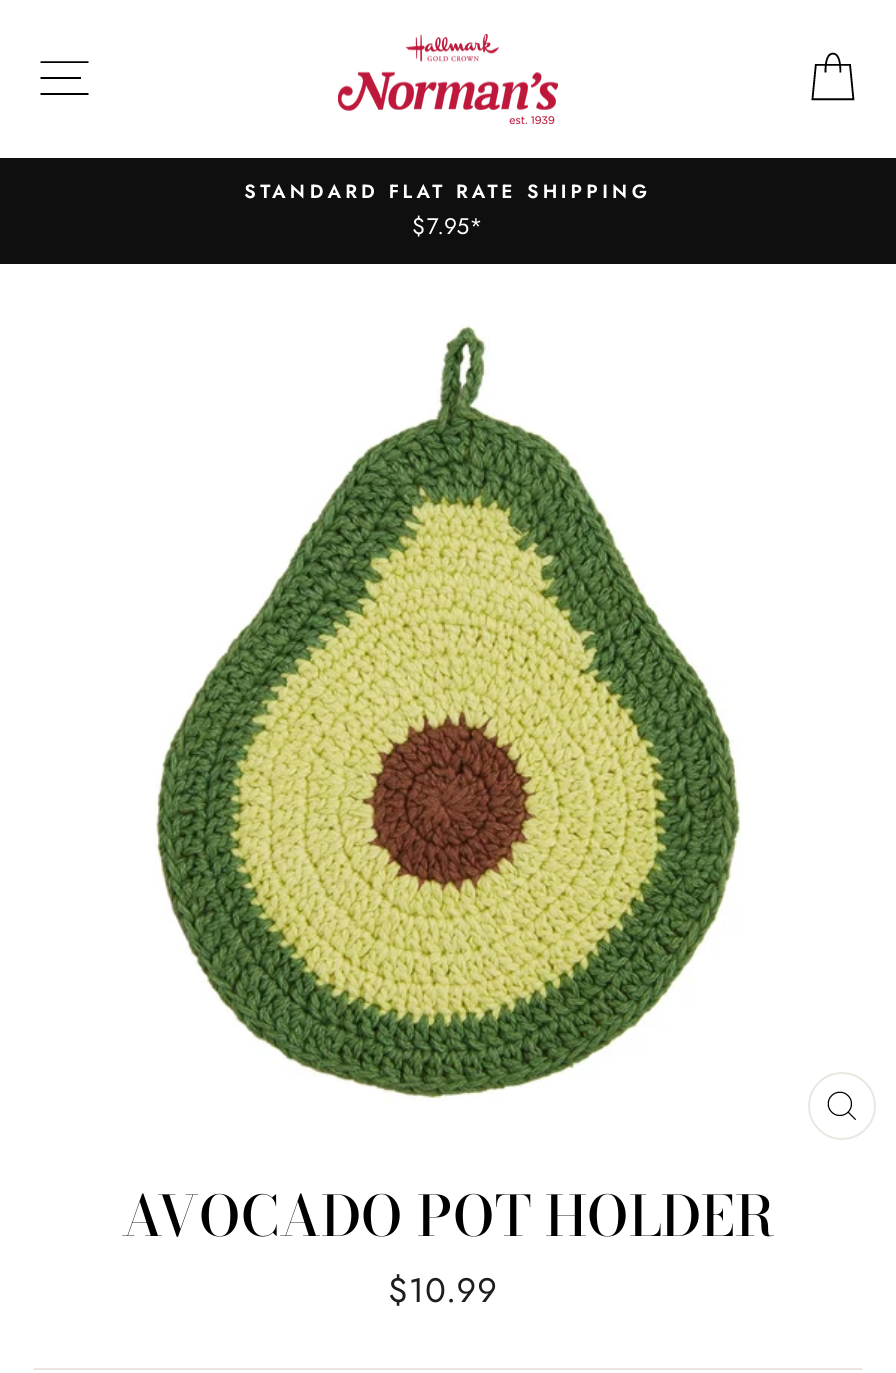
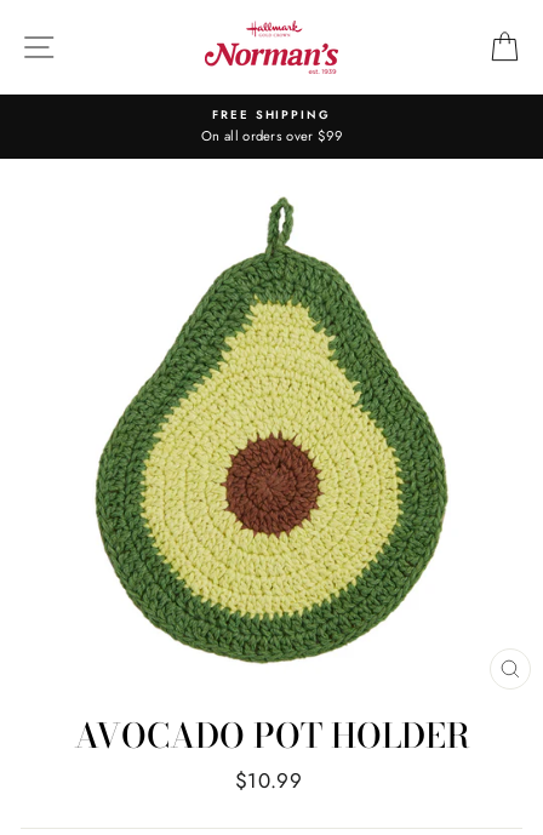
- STANDARD FLAT RATE SHIPPING
- $7.95*
+ FREE SHIPPING
+ On all orders over $99
